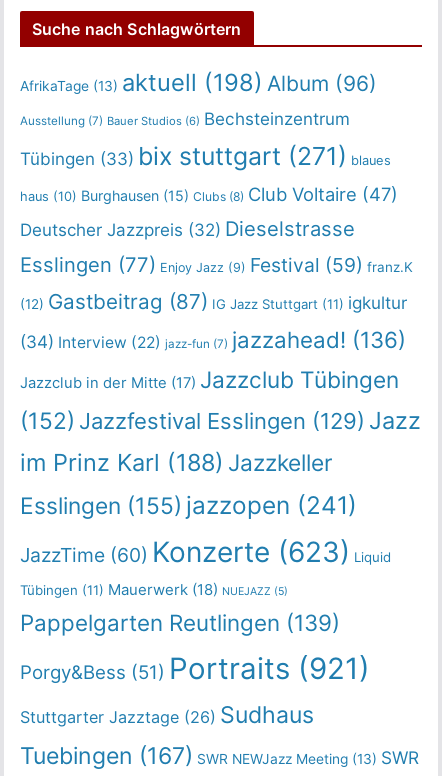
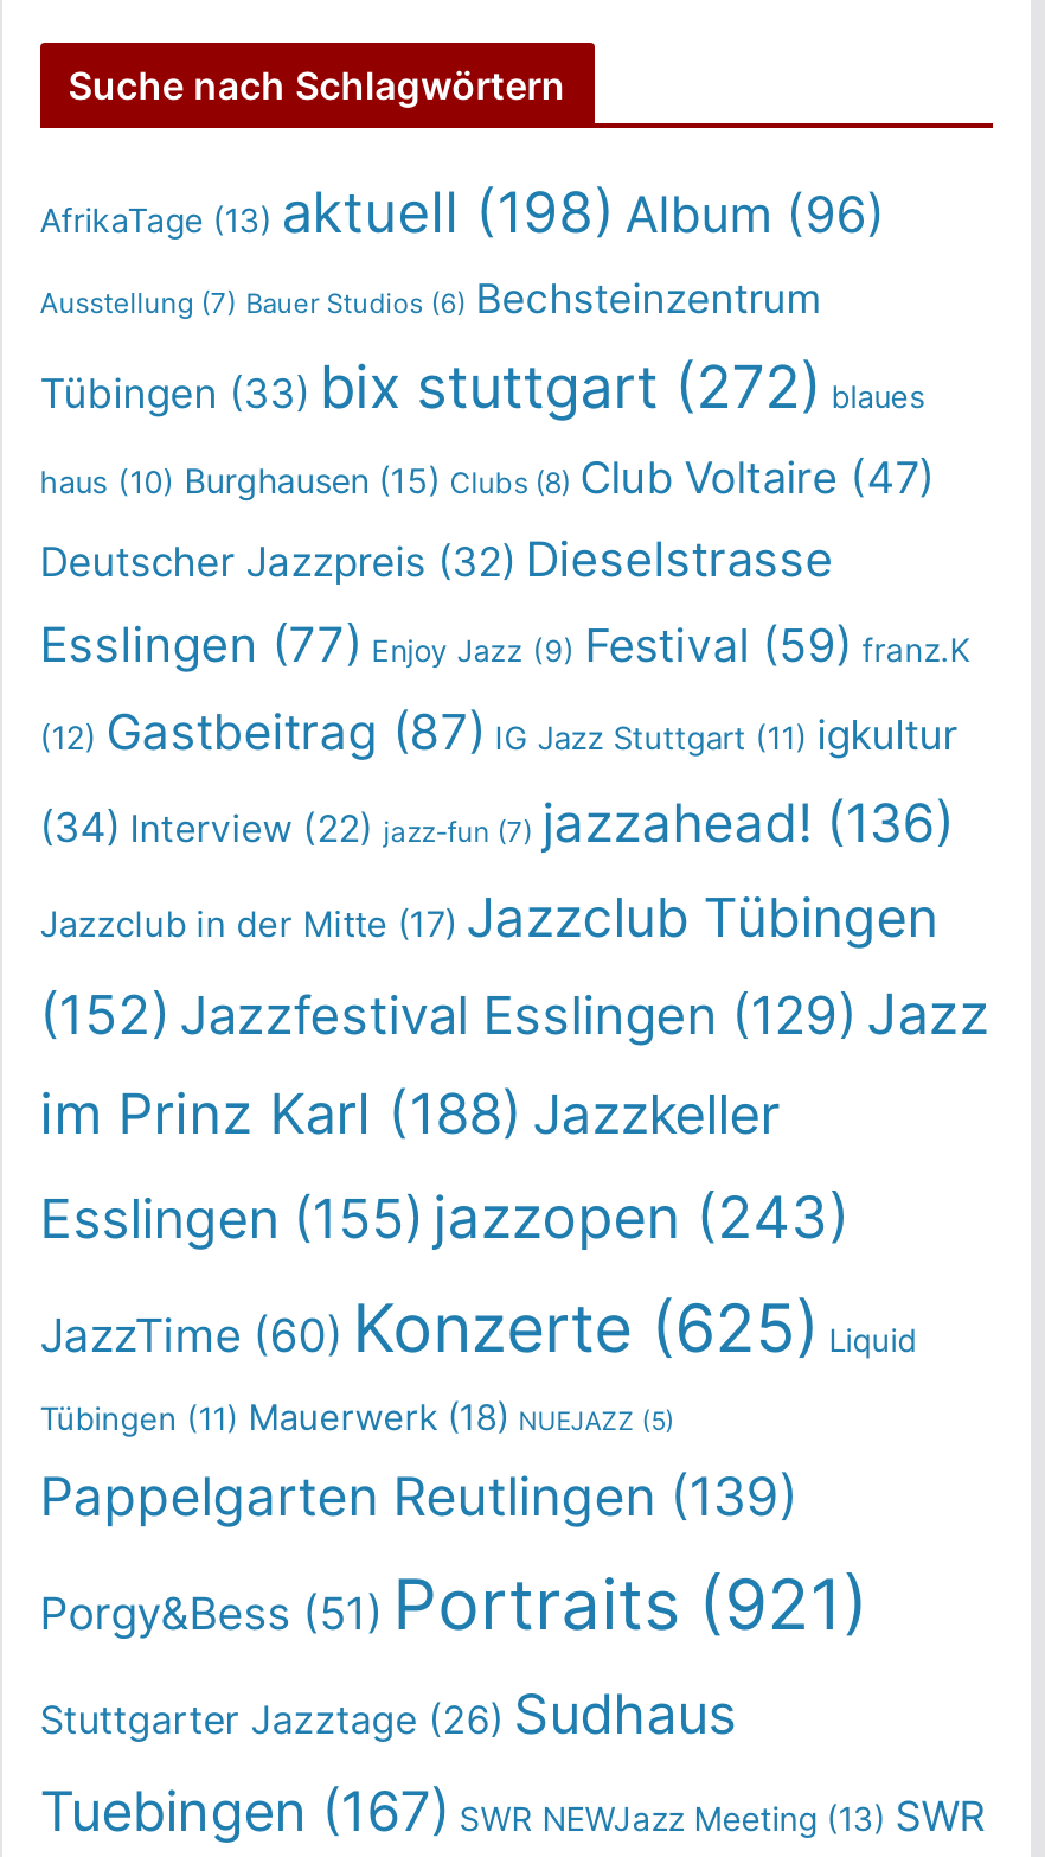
- Tübingen (33) bix stuttgart (271) blaues
+ Tübingen (33) bix stuttgart (272) blaues

- Esslingen (155) jazzopen (241)
+ Esslingen (155) jazzopen (243)

- JazzTime (60) Konzerte (623) Liquid
+ JazzTime (60) Konzerte (625) Liquid
